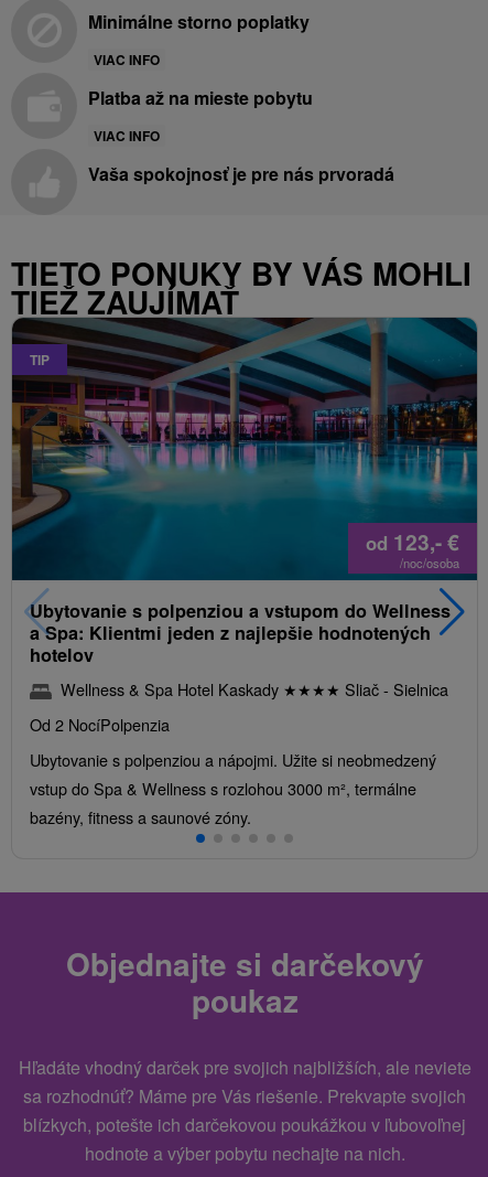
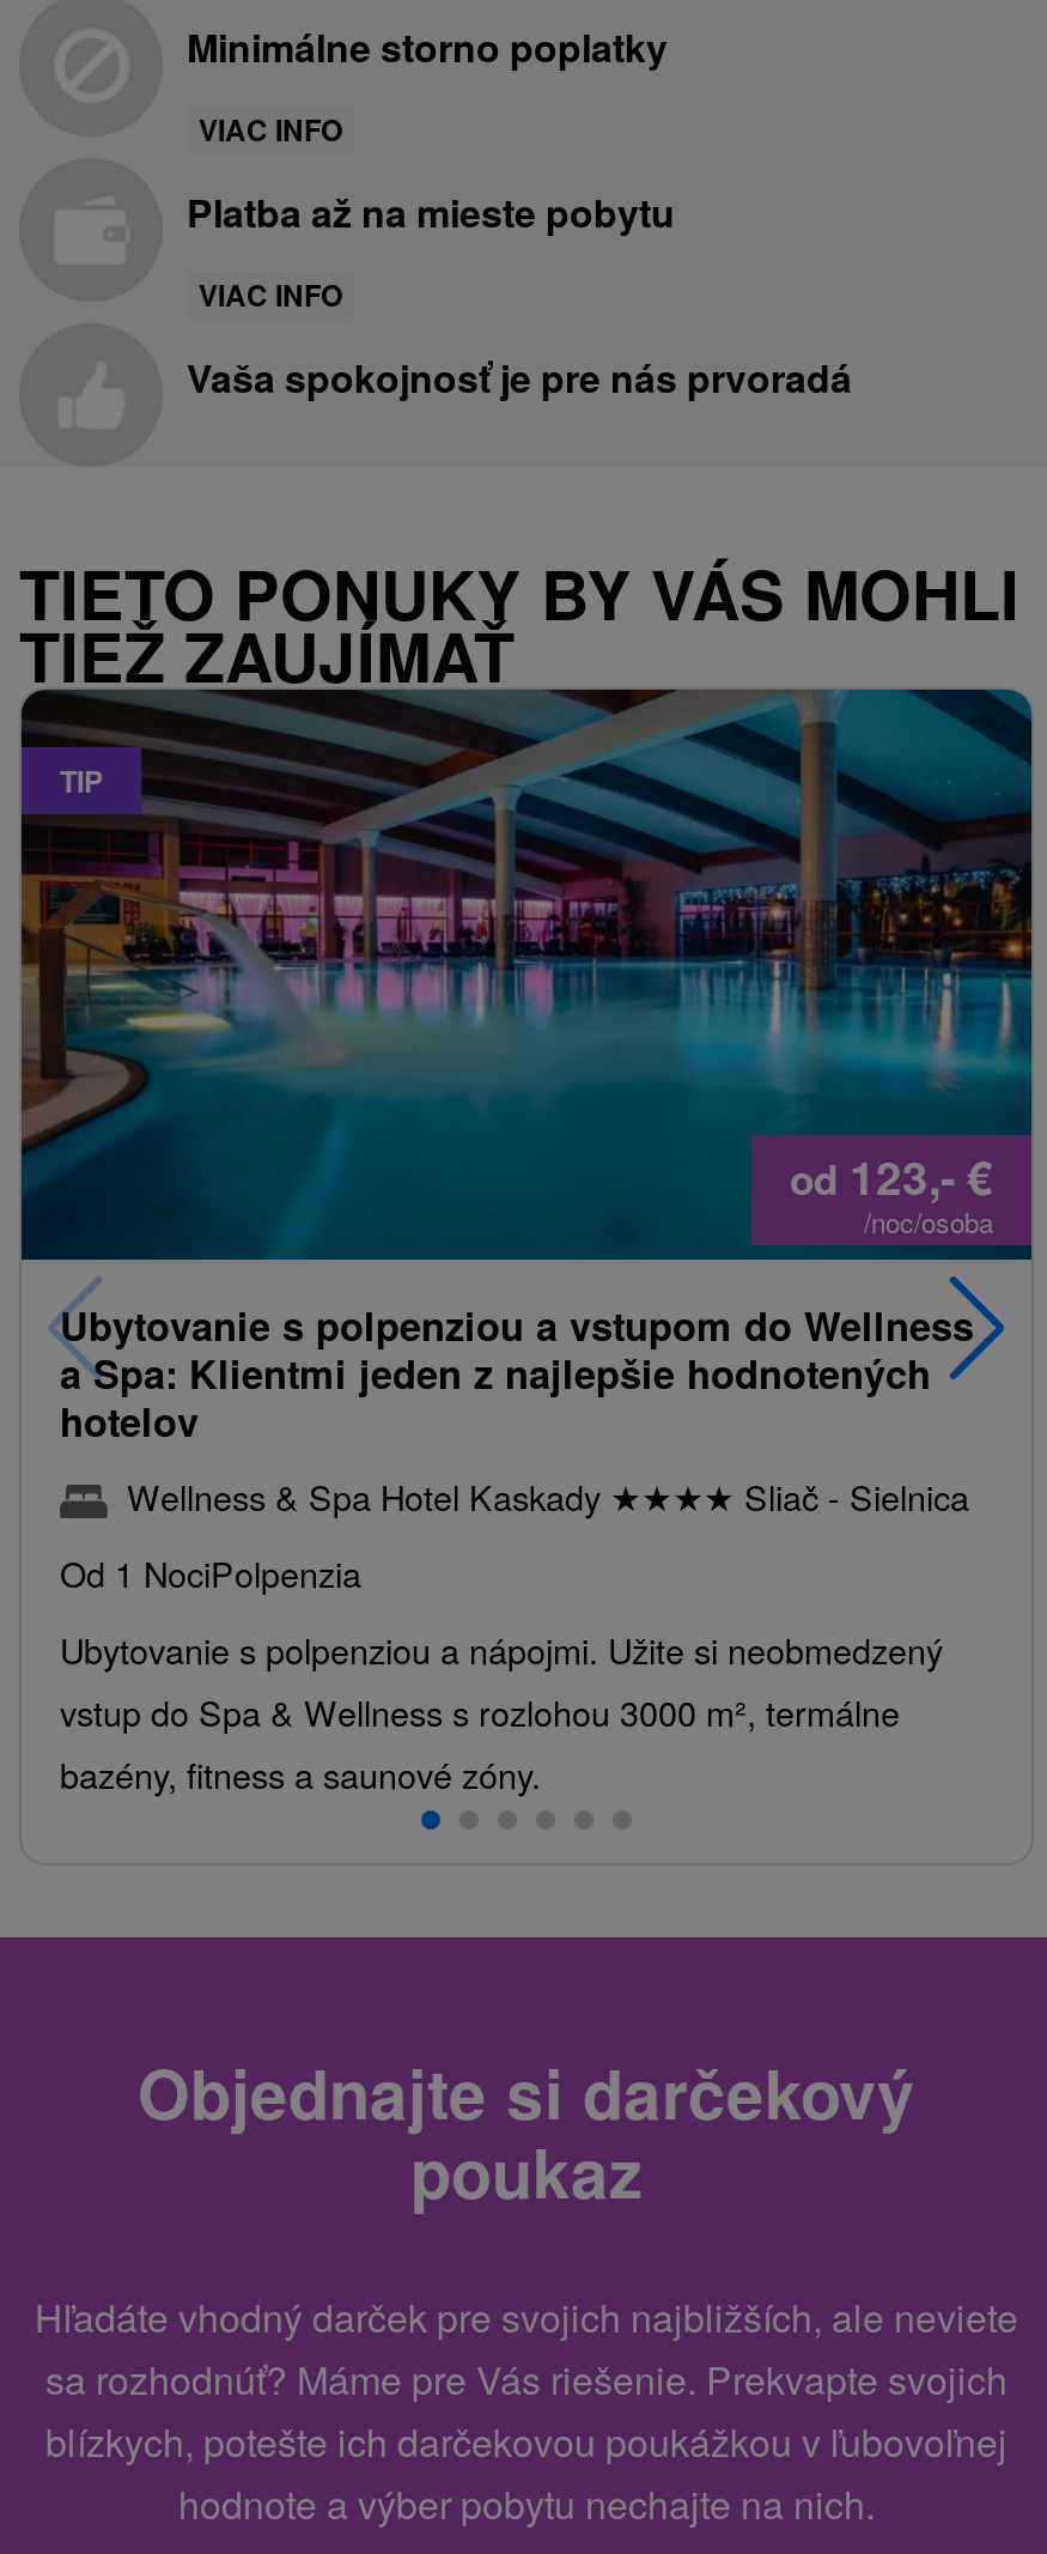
- Od 2 NocíPolpenzia
+ Od 1 NociPolpenzia
